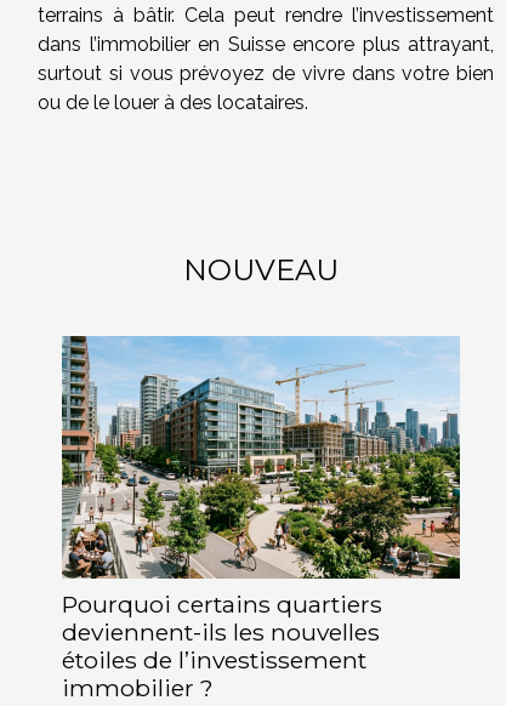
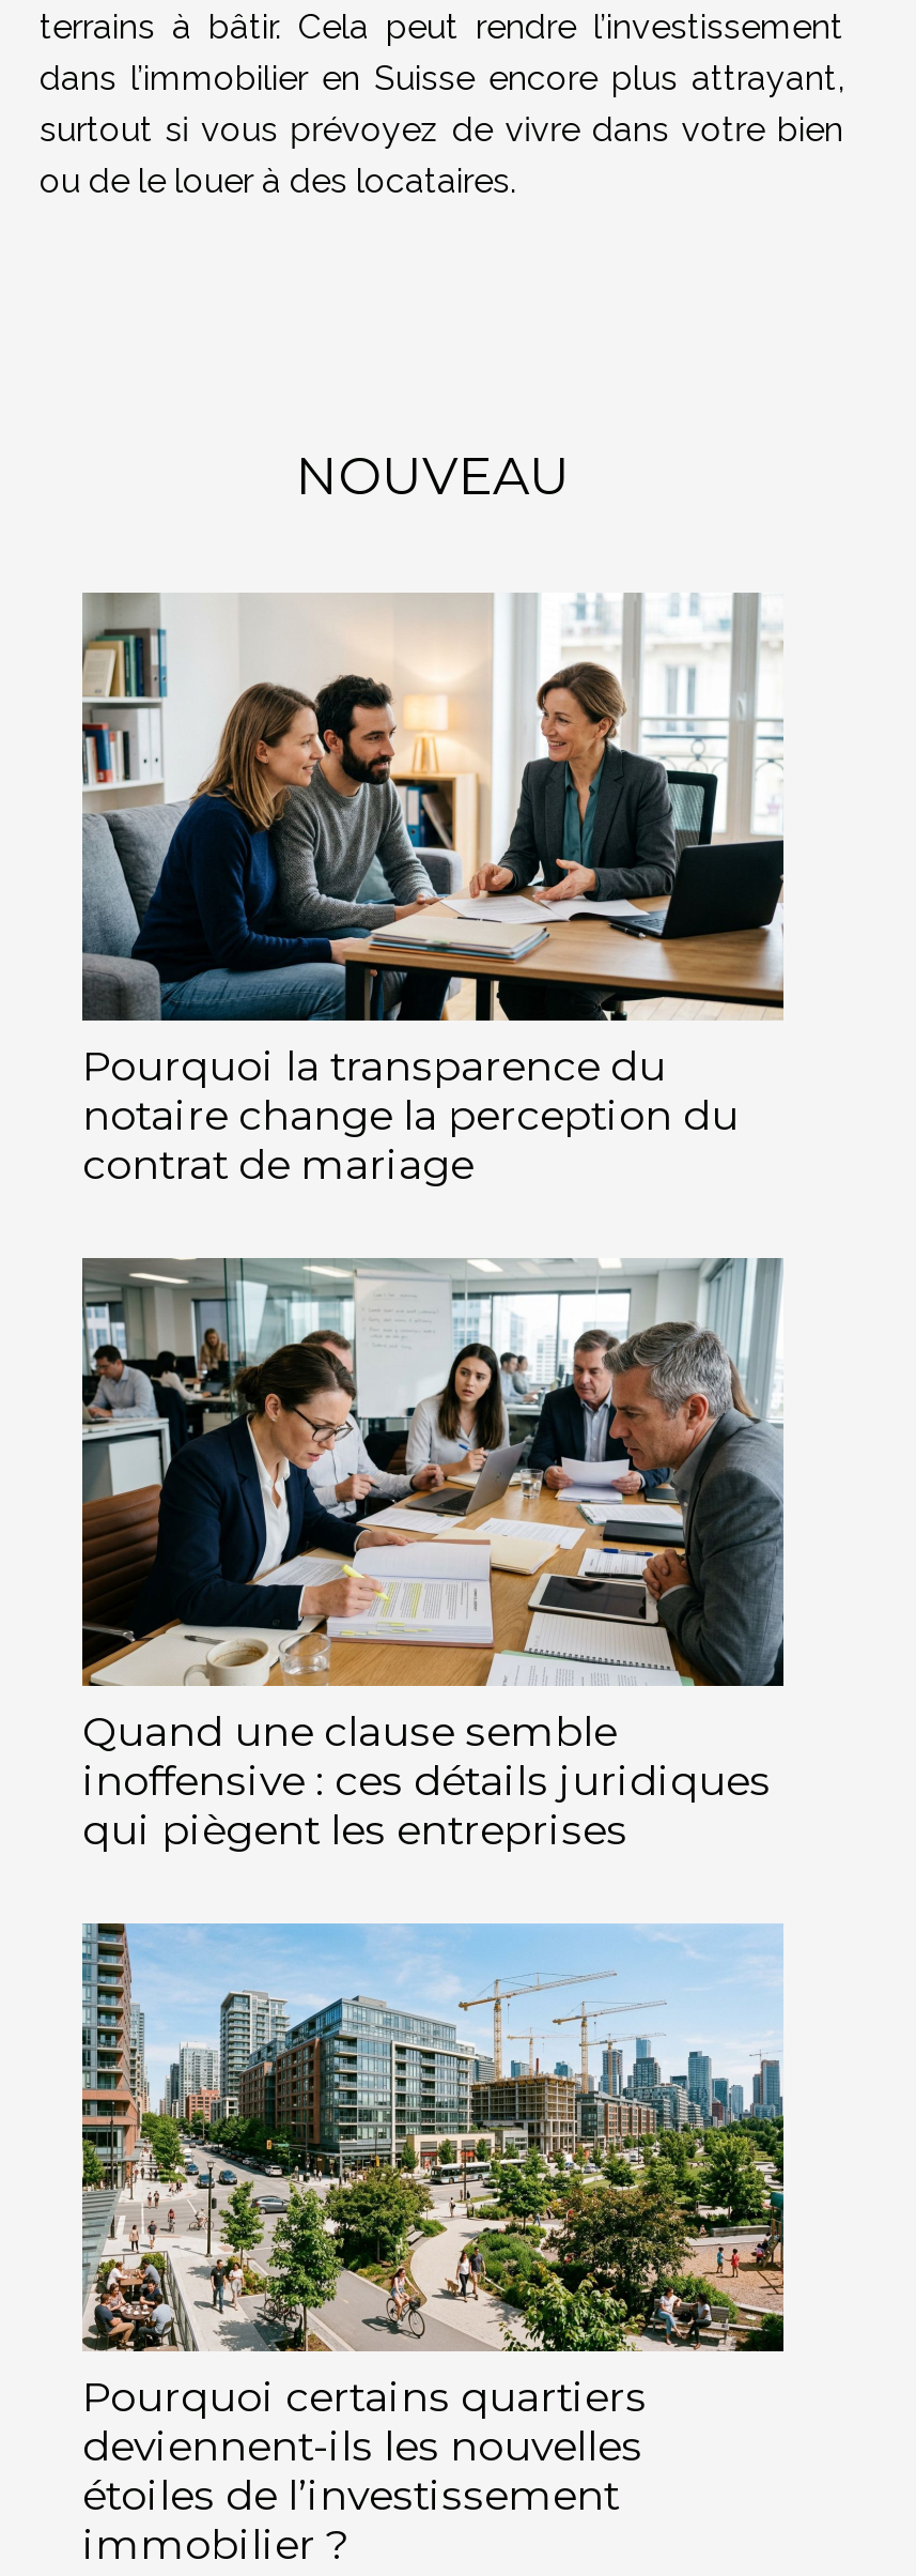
+ [image]
+ Pourquoi la transparence du
+ notaire change la perception du
+ contrat de mariage

+ [image]
+ Quand une clause semble
+ inoffensive : ces détails juridiques
+ qui piègent les entreprises
